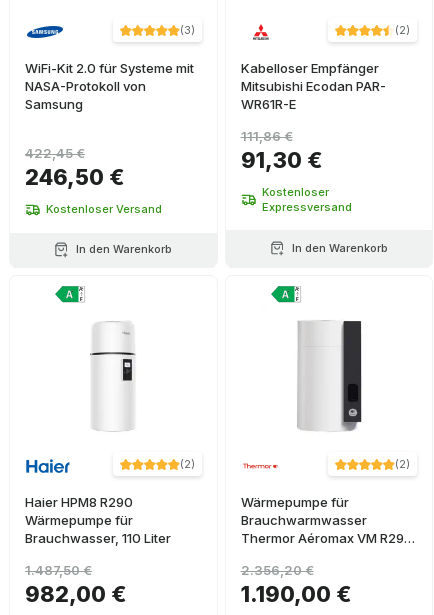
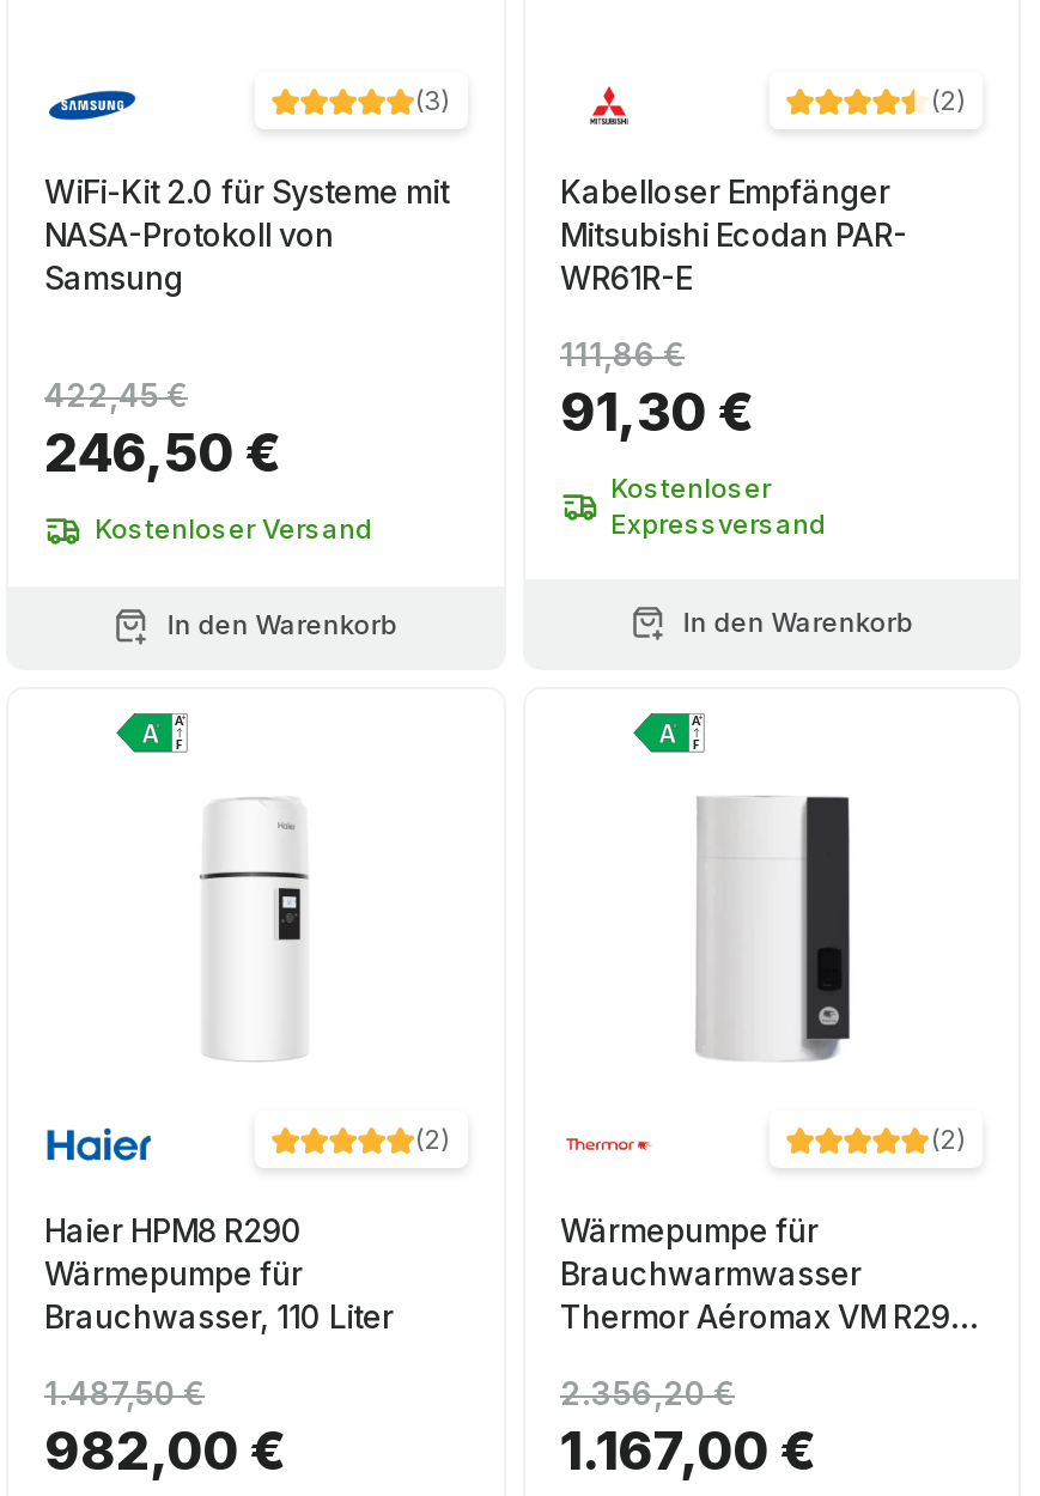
- 1.190,00 €
+ 1.167,00 €
